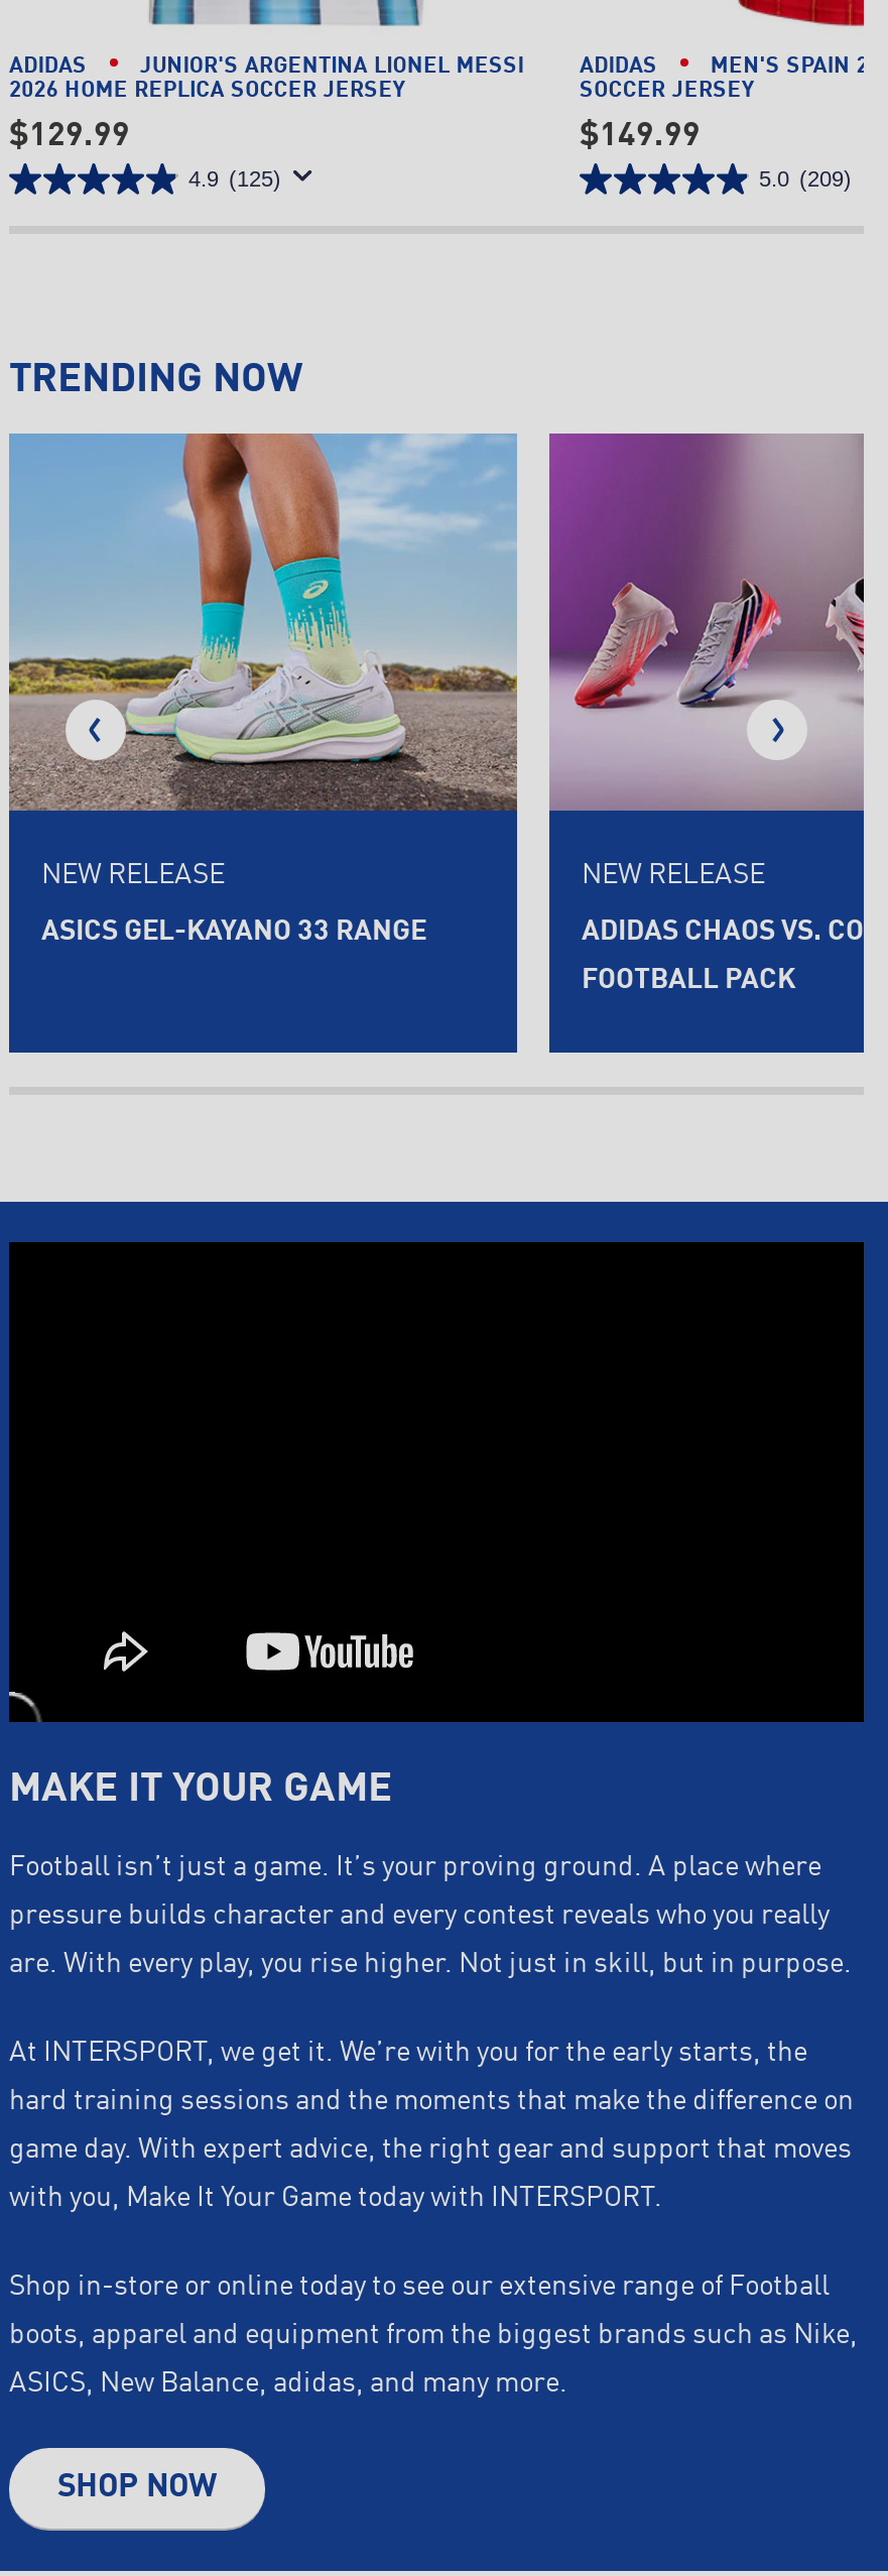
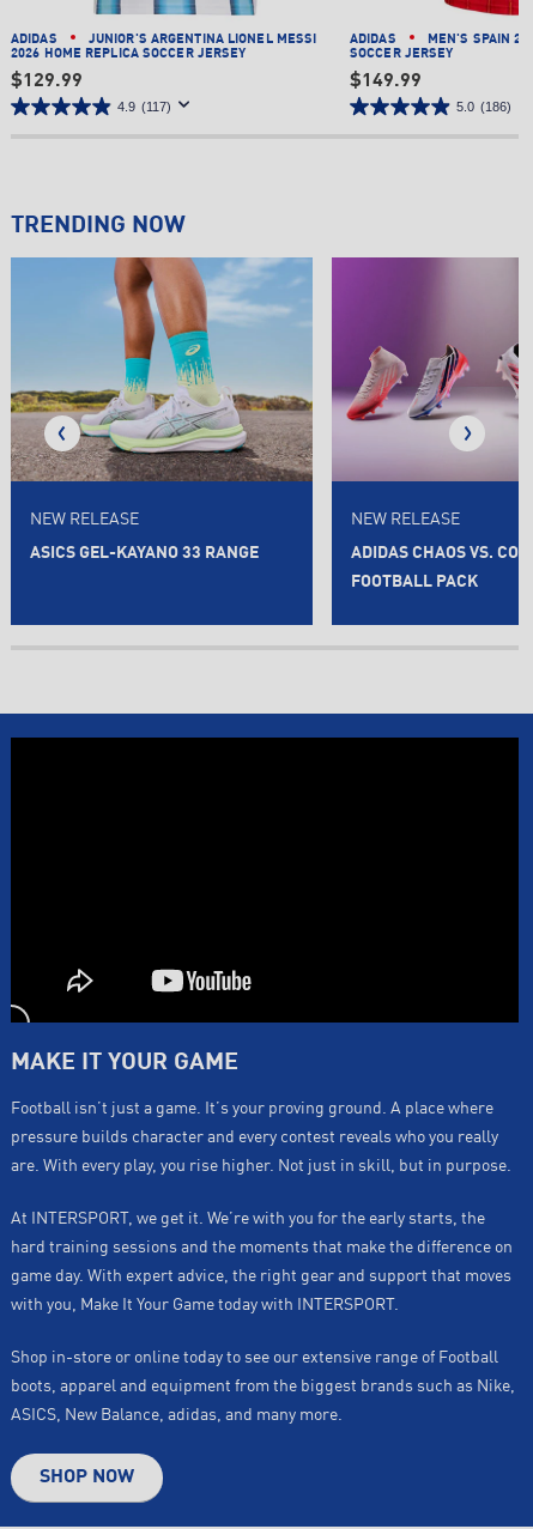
- 4.9 (125)
+ 4.9 (117)

- 5.0 (209)
+ 5.0 (186)
